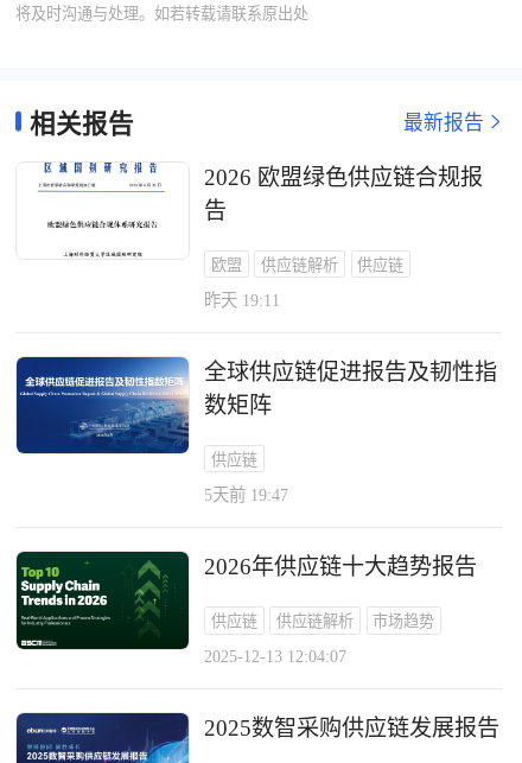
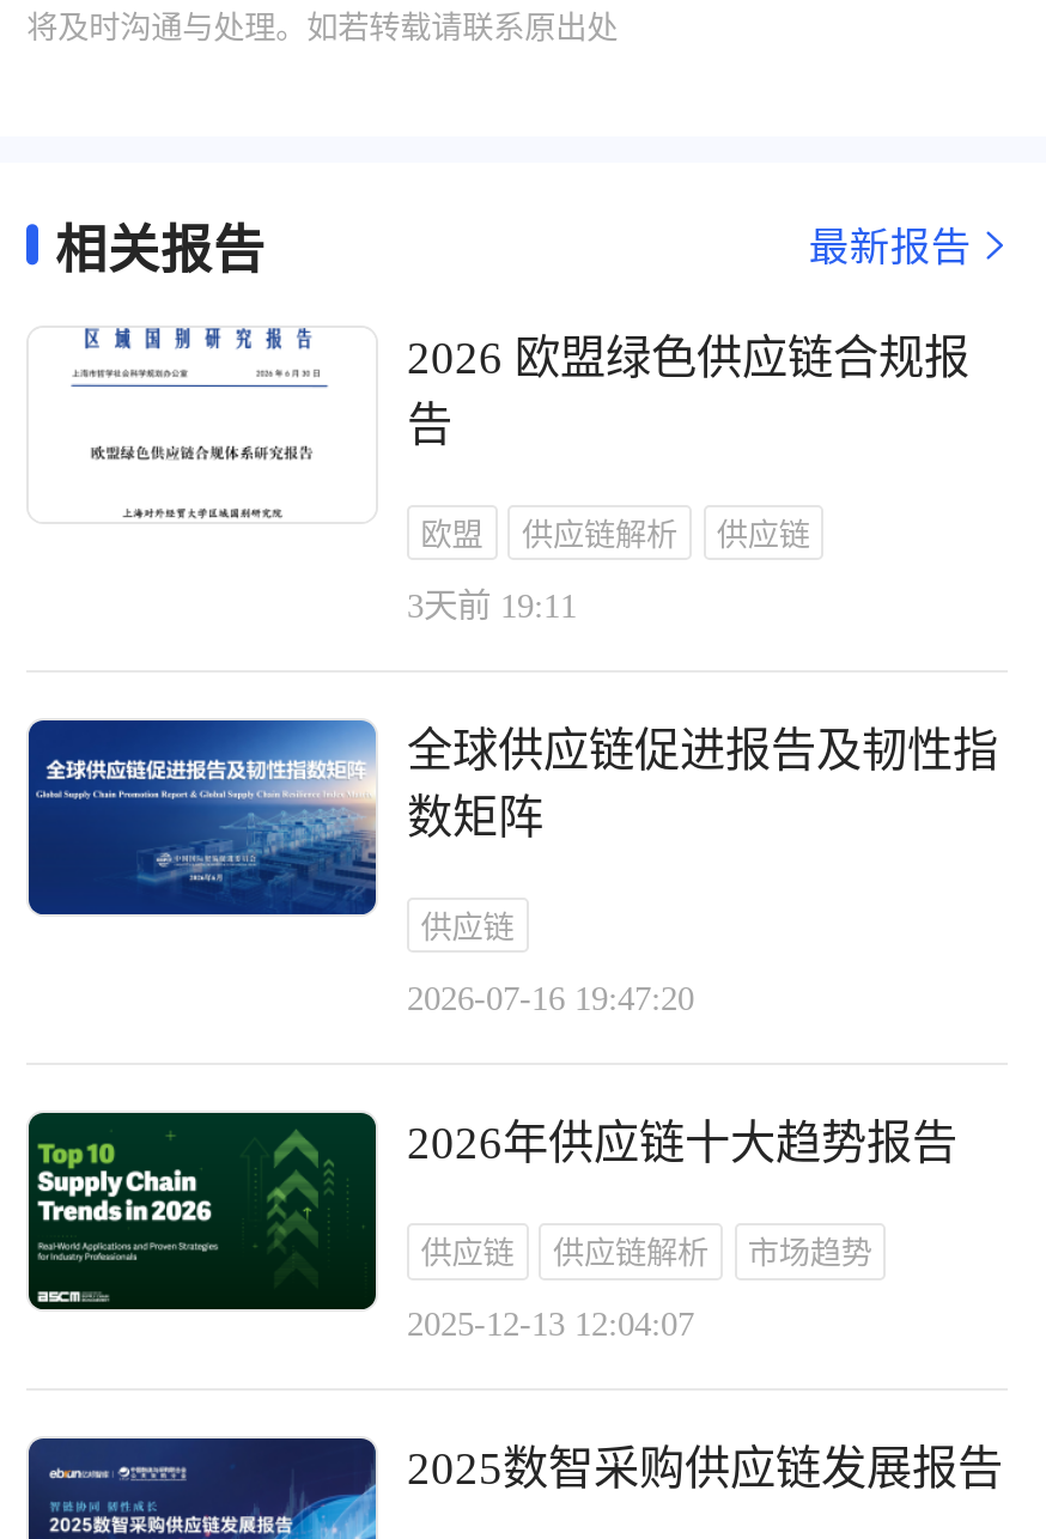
- 昨天 19:11
+ 3天前 19:11

- 5天前 19:47
+ 2026-07-16 19:47:20
